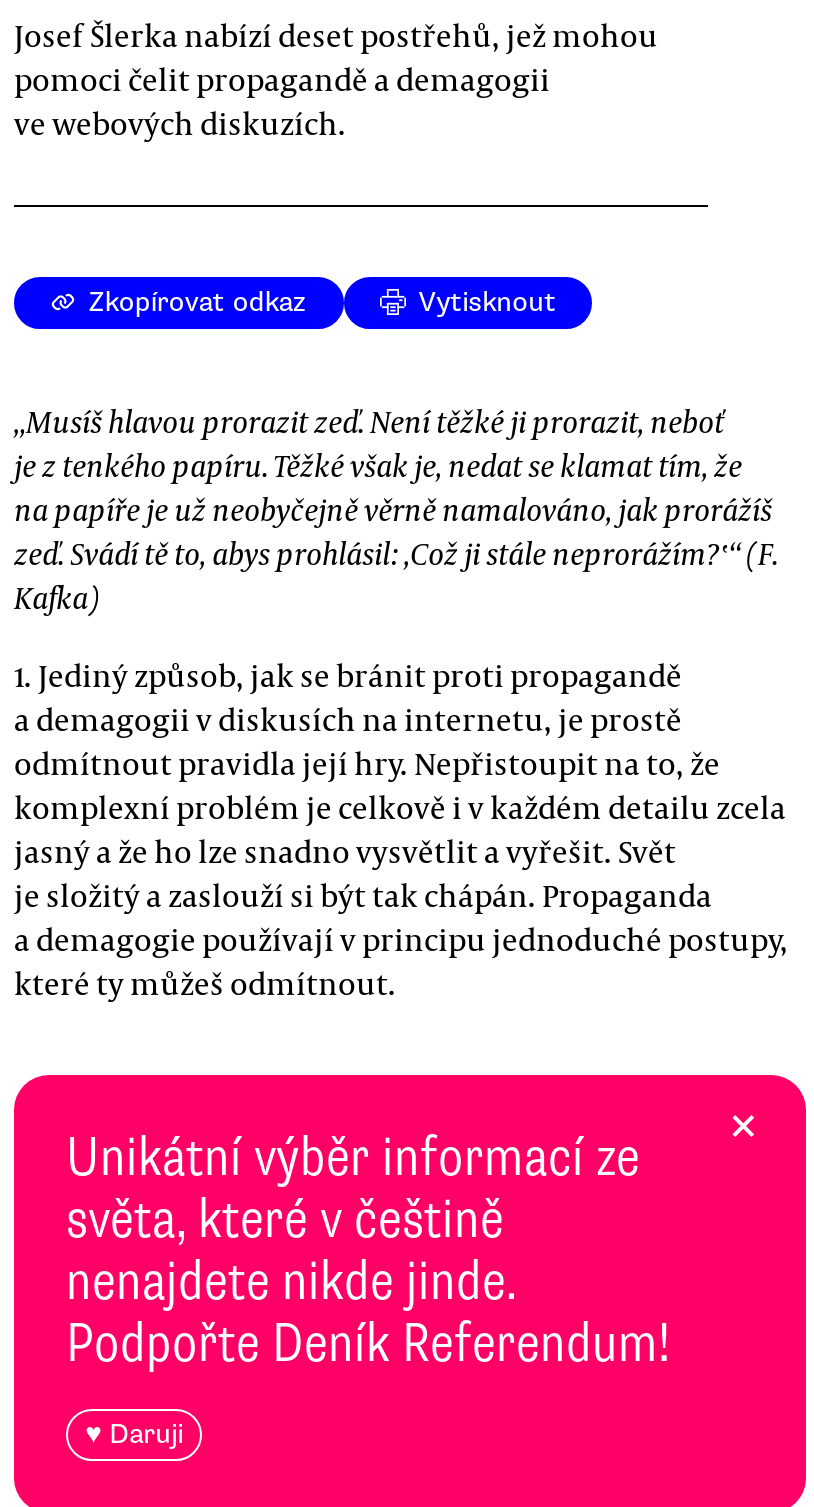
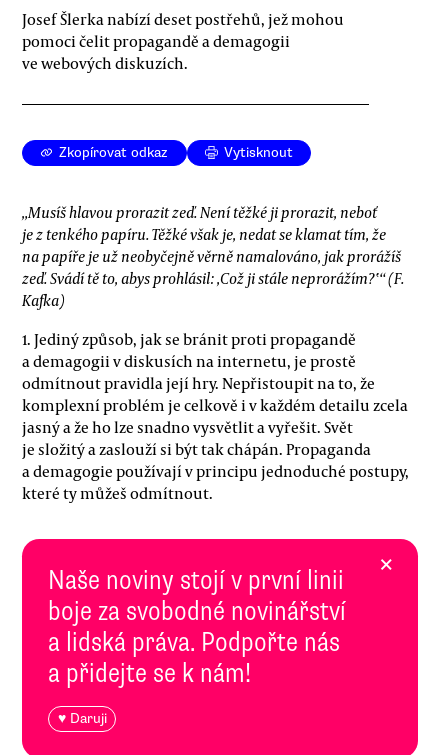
- Unikátní výběr informací ze
- světa, které v češtině
- nenajdete nikde jinde.
- Podpořte Deník Referendum!
+ Naše noviny stojí v první linii
+ boje za svobodné novinářství
+ a lidská práva. Podpořte nás
+ a přidejte se k nám!
